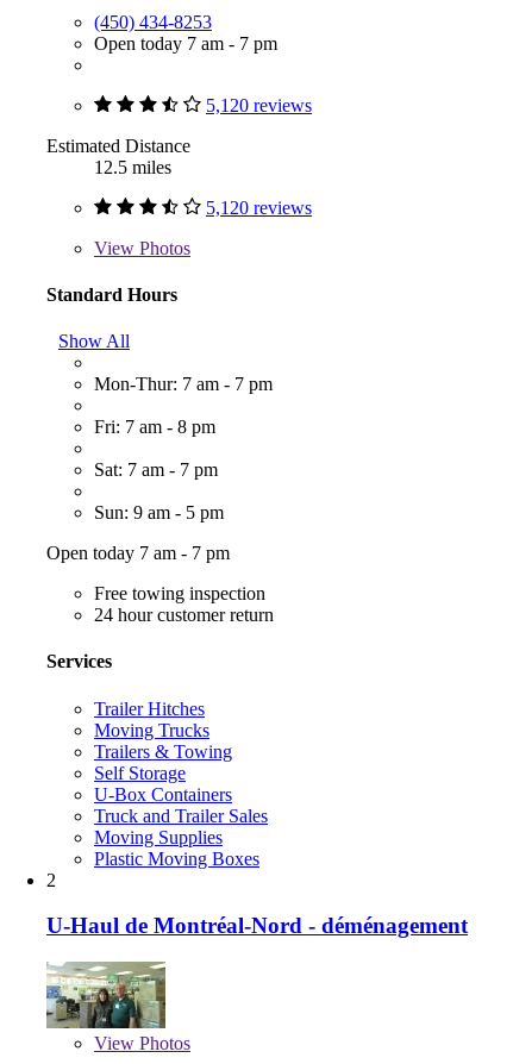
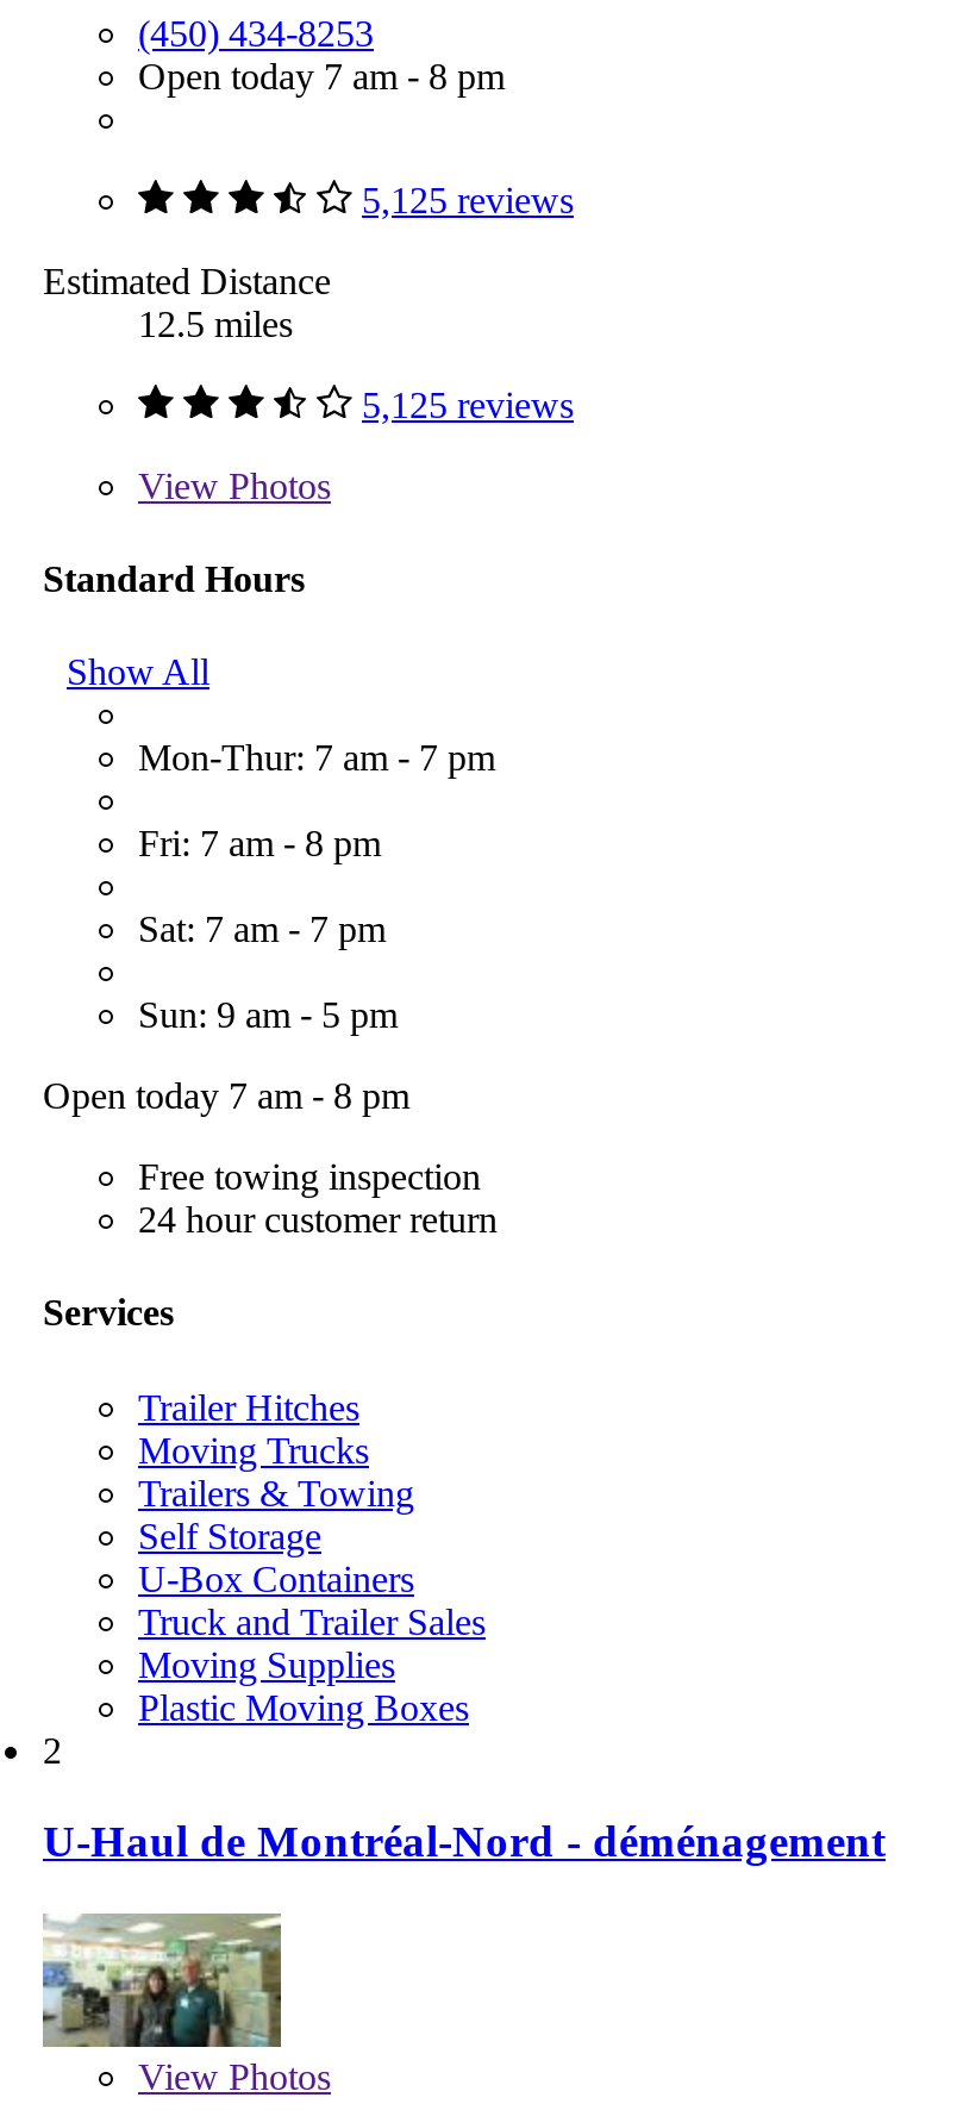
- Open today 7 am - 7 pm
+ Open today 7 am - 8 pm

- 5,120 reviews
+ 5,125 reviews

- 5,120 reviews
+ 5,125 reviews

- Open today 7 am - 7 pm
+ Open today 7 am - 8 pm
